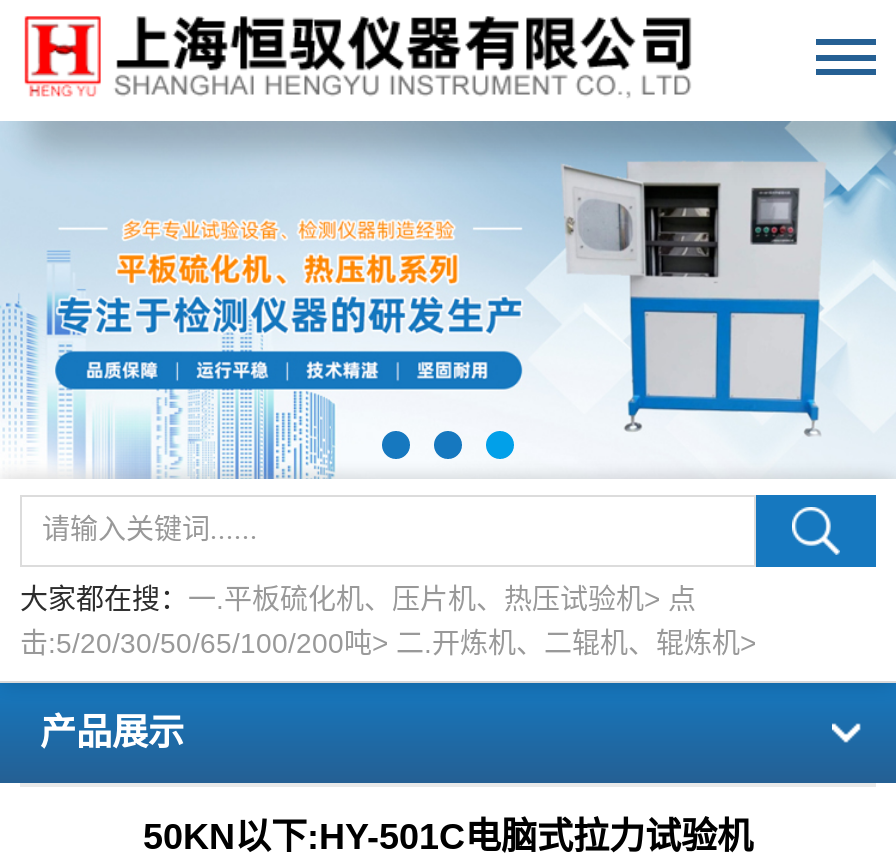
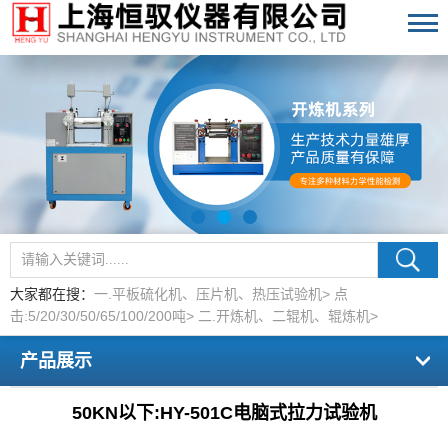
- [image]
+ [image]
